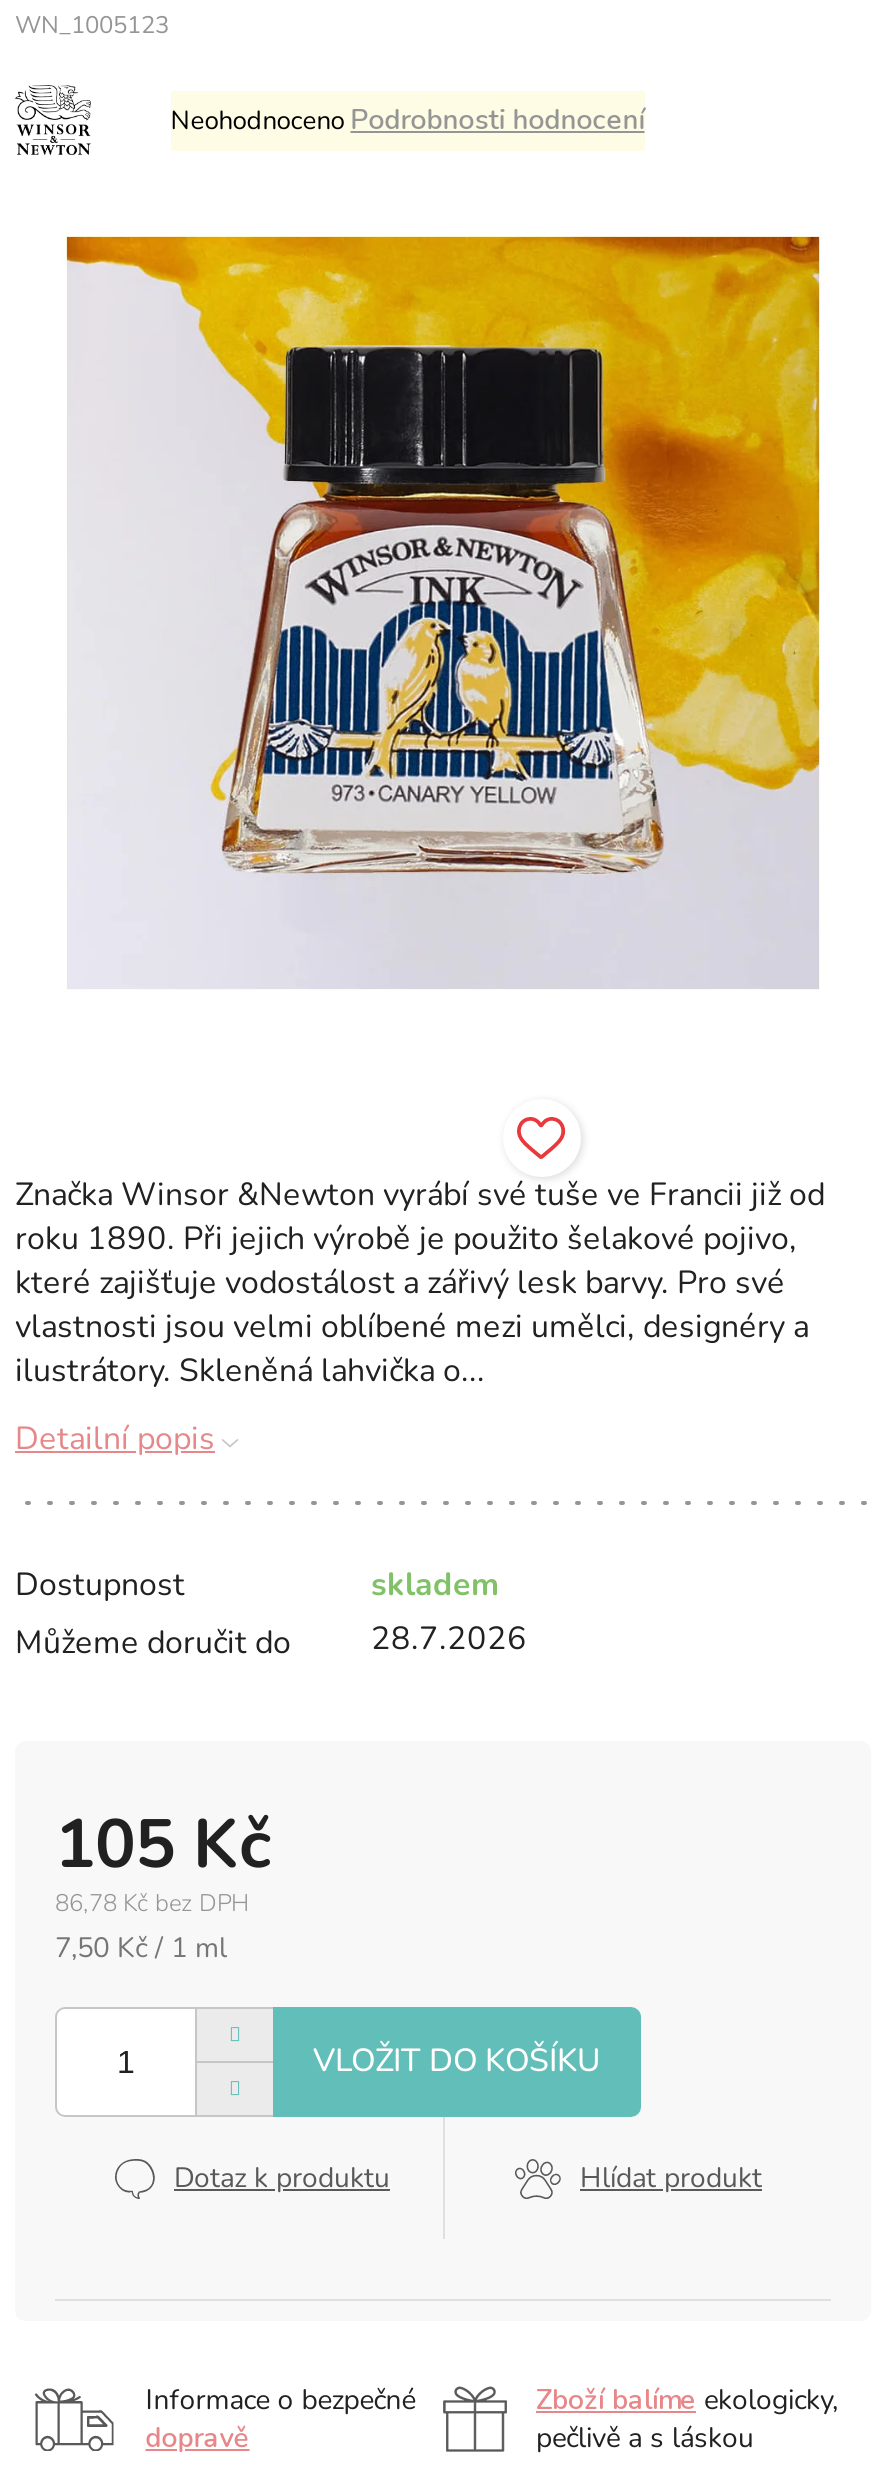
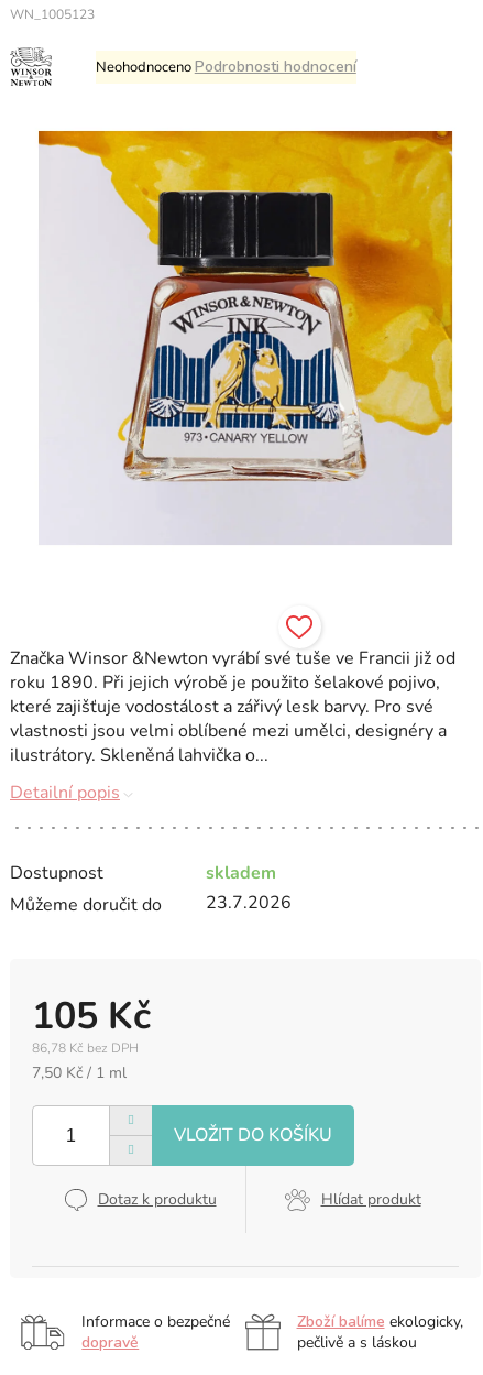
- Můžeme doručit do 28.7.2026
+ Můžeme doručit do 23.7.2026
